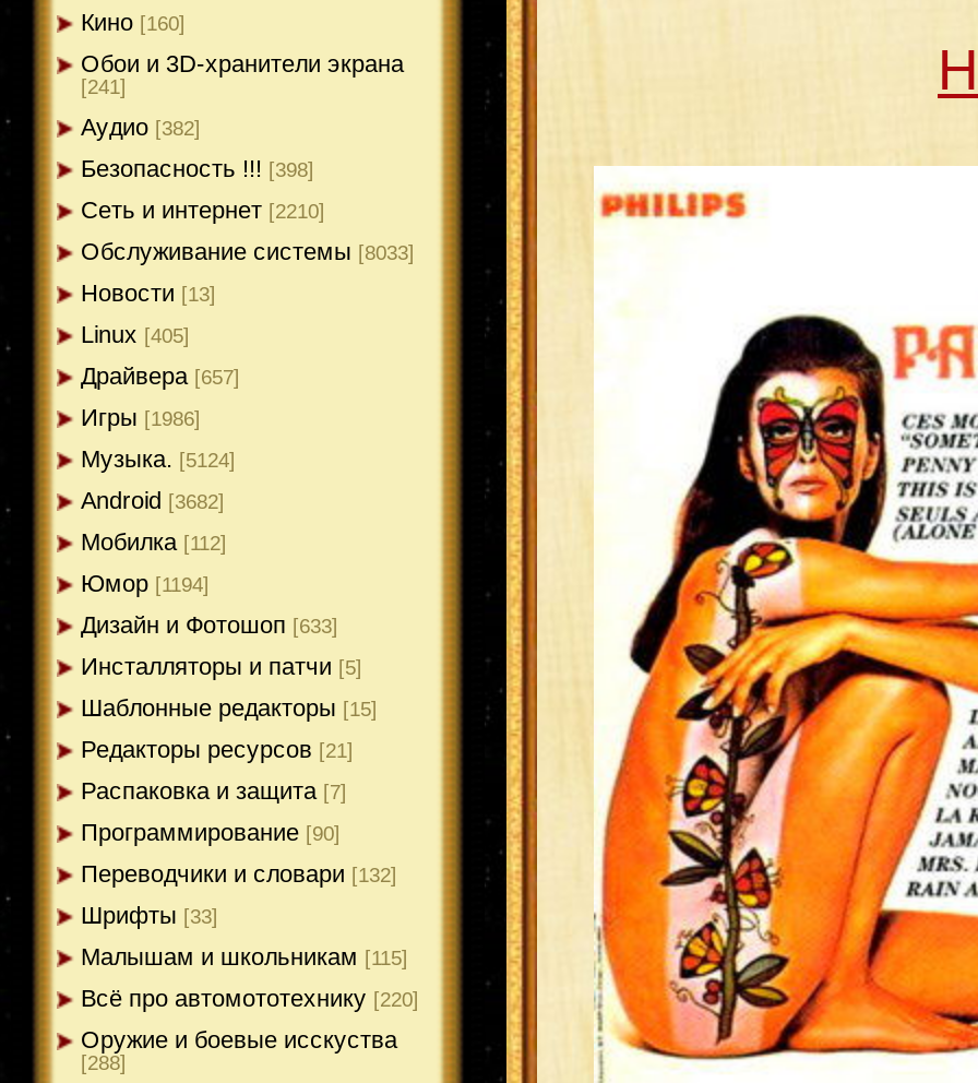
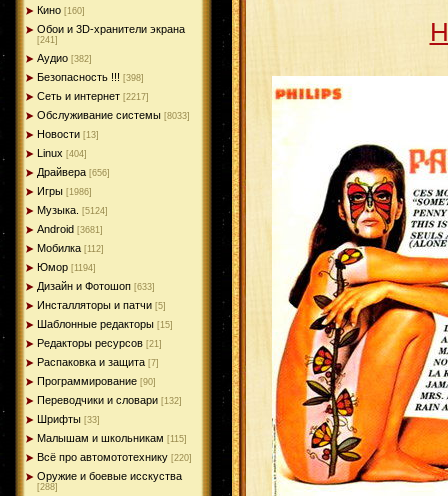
- Сеть и интернет [2210]
+ Сеть и интернет [2217]

- Linux [405]
+ Linux [404]

- Драйвера [657]
+ Драйвера [656]

- Android [3682]
+ Android [3681]
